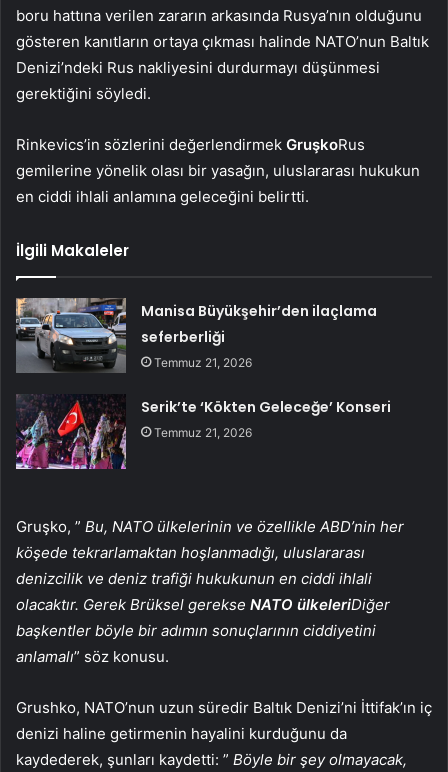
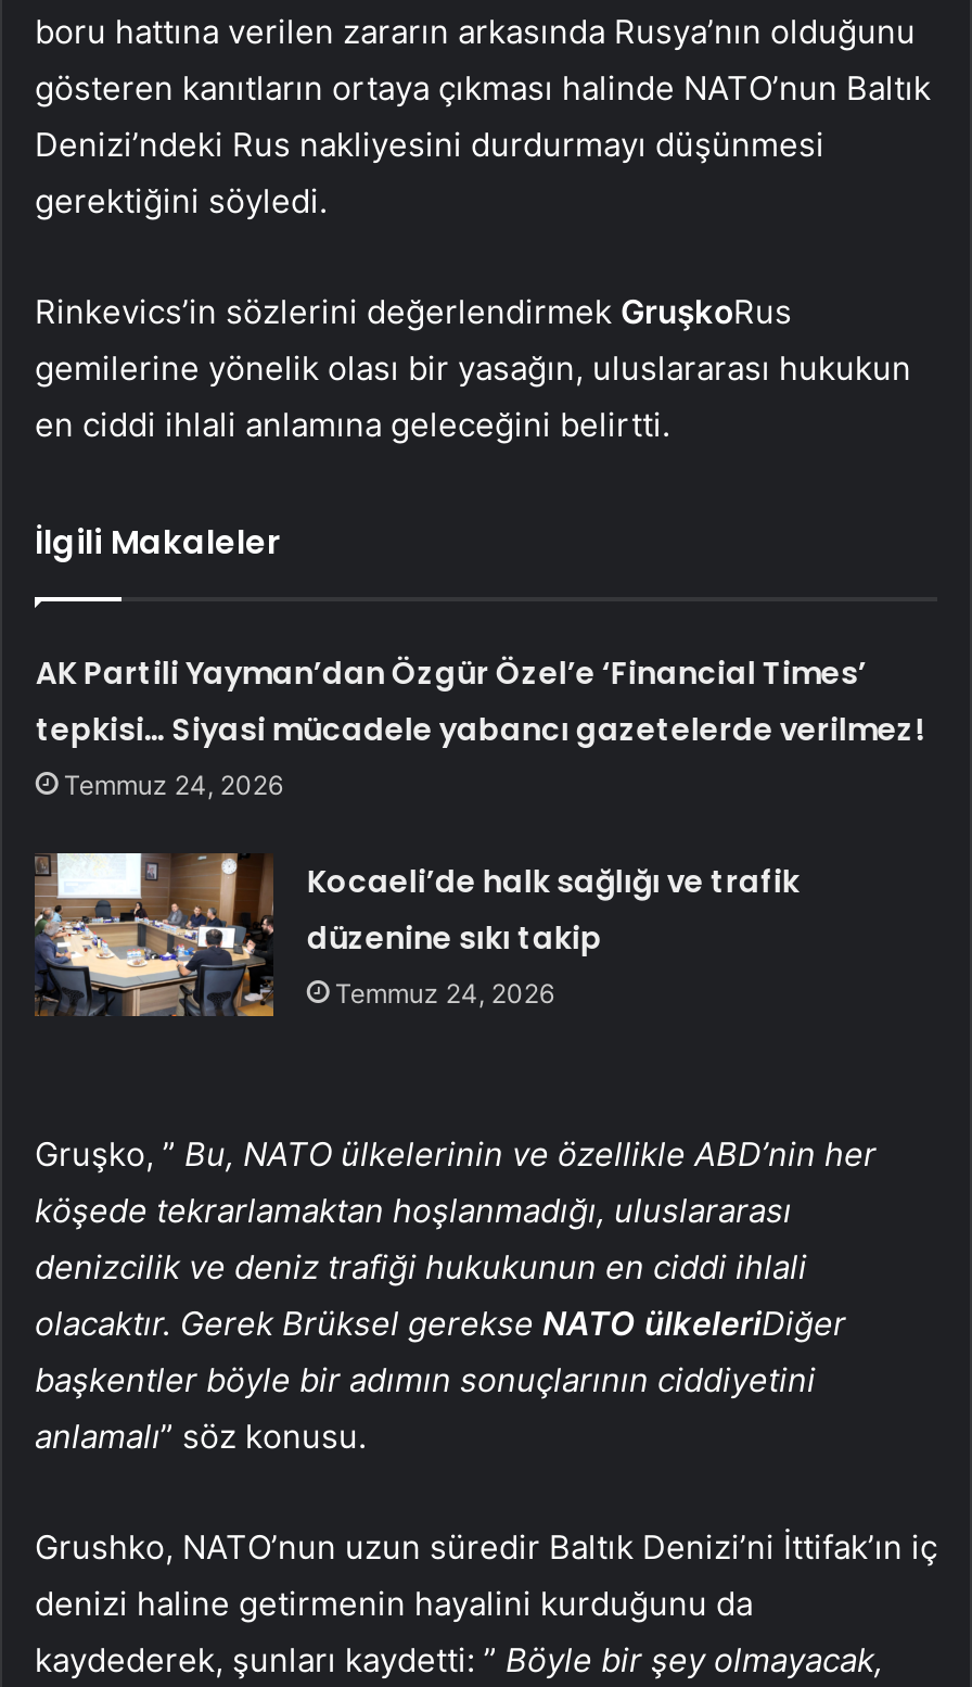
- Manisa Büyükşehir’den ilaçlama
- seferberliği
- Temmuz 21, 2026
+ AK Partili Yayman’dan Özgür Özel’e ‘Financial Times’
+ tepkisi… Siyasi mücadele yabancı gazetelerde verilmez!
+ Temmuz 24, 2026

- [image]
- Serik’te ‘Kökten Geleceğe’ Konseri
- Temmuz 21, 2026
+ [image]
+ Kocaeli’de halk sağlığı ve trafik
+ düzenine sıkı takip
+ Temmuz 24, 2026
